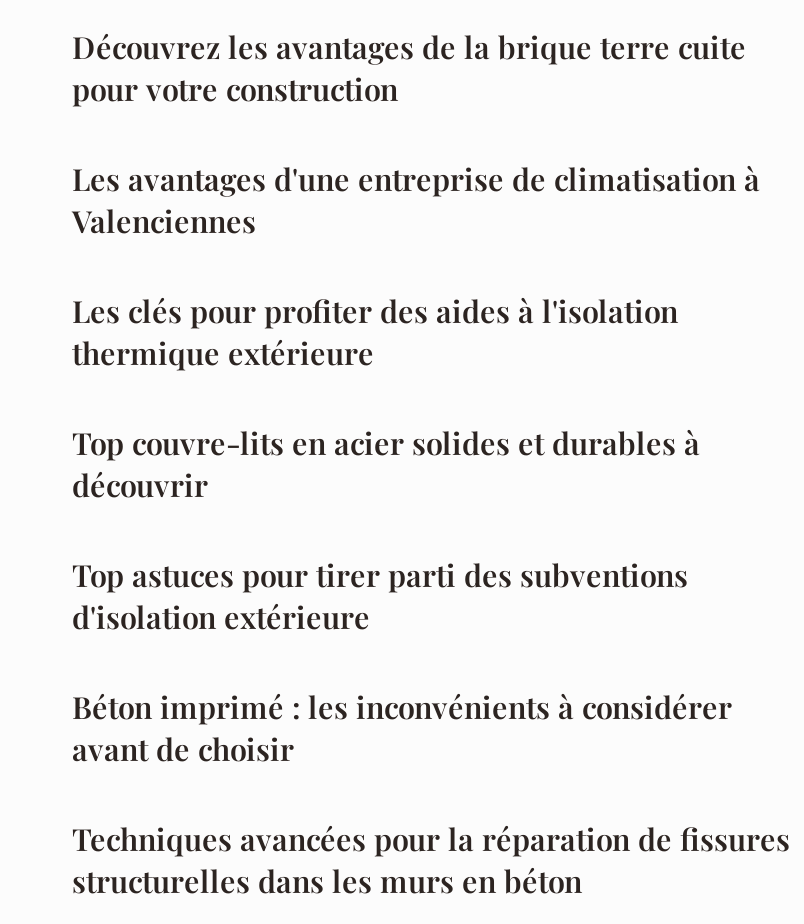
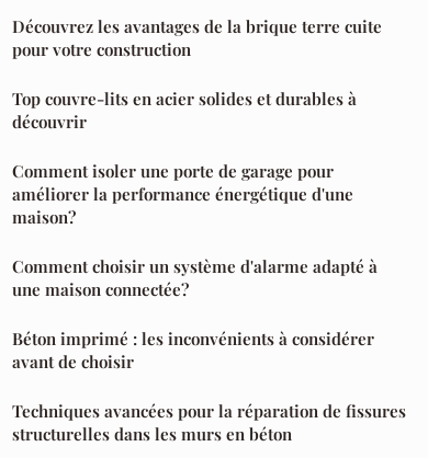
- Les avantages d'une entreprise de climatisation à
- Valenciennes
- Les clés pour profiter des aides à l'isolation
- thermique extérieure

moved up: Top couvre-lits en acier solides et durables à | découvrir

- Top astuces pour tirer parti des subventions
- d'isolation extérieure
+ Comment isoler une porte de garage pour
+ améliorer la performance énergétique d'une
+ maison?
+ Comment choisir un système d'alarme adapté à
+ une maison connectée?
